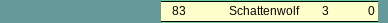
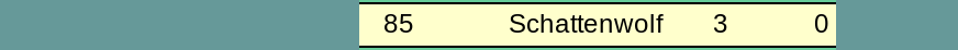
- 83
+ 85
